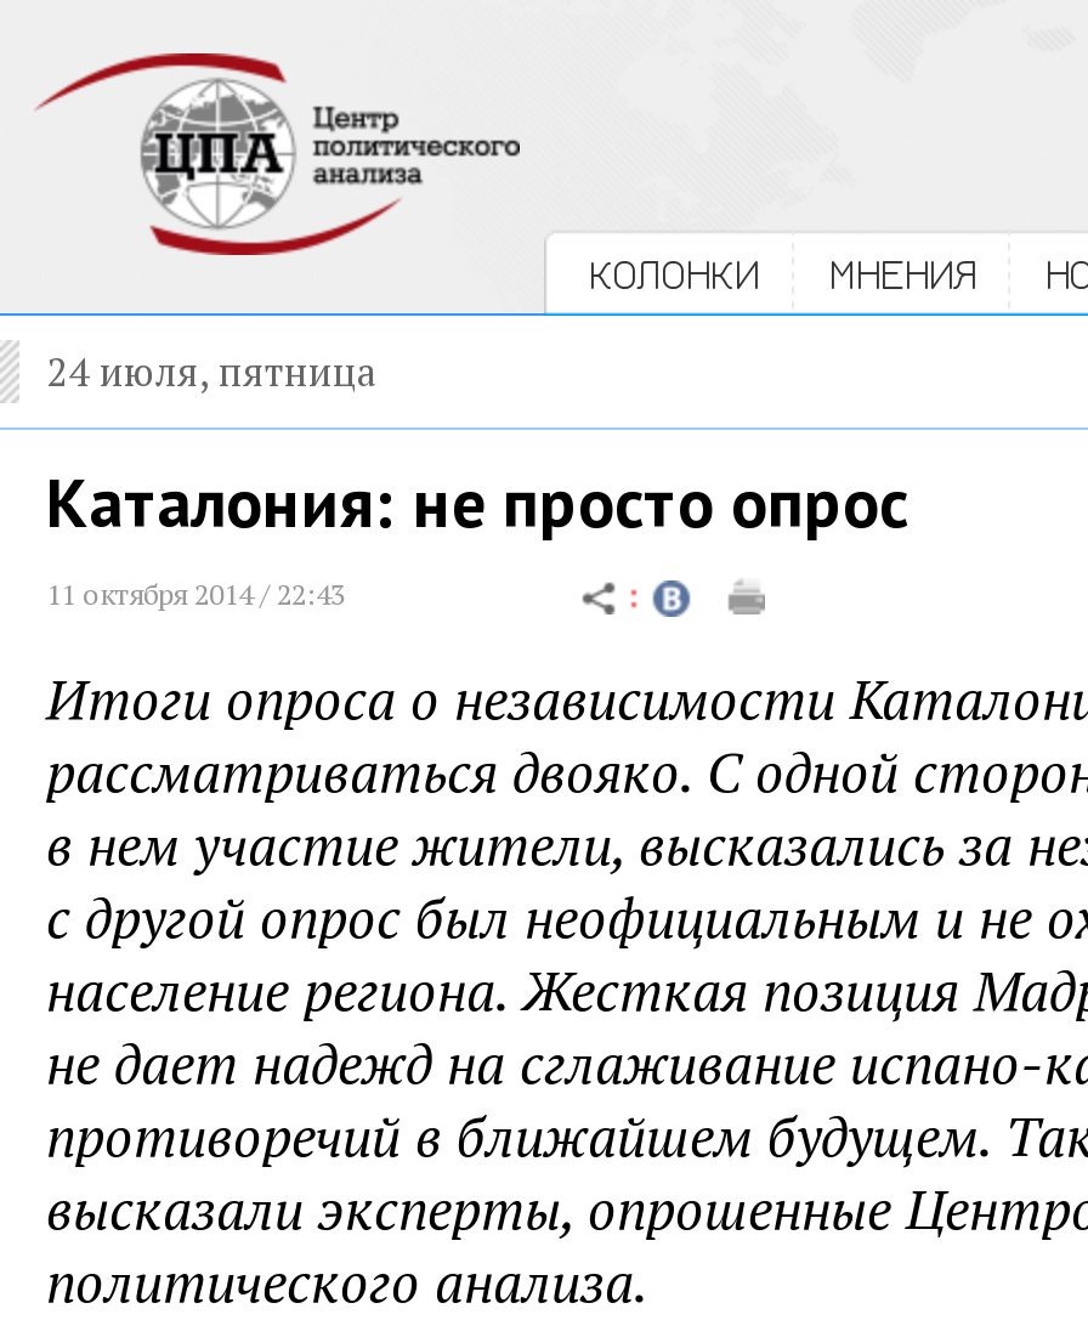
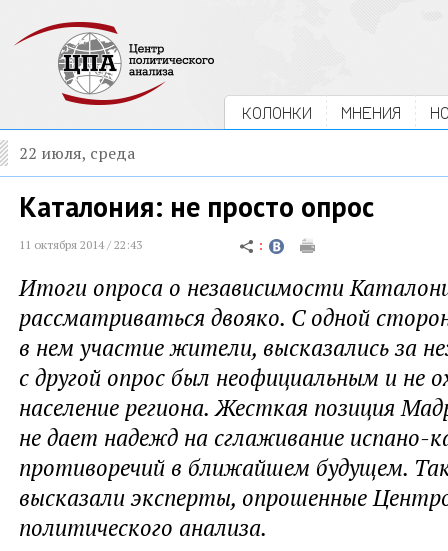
- 24 июля, пятница
+ 22 июля, среда
